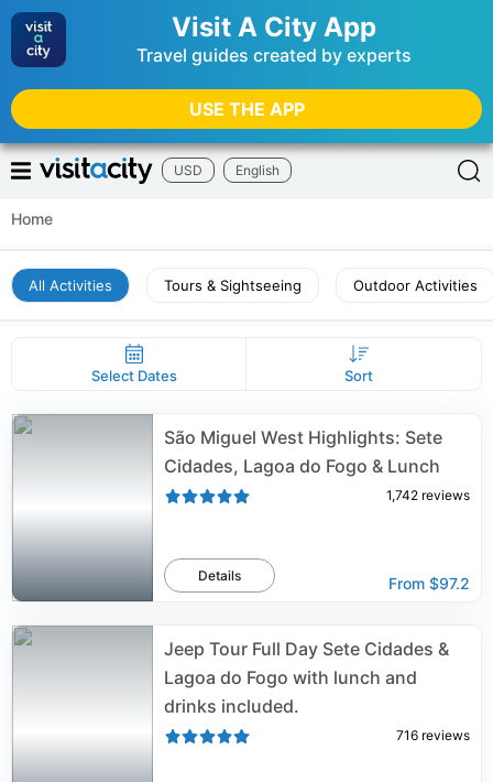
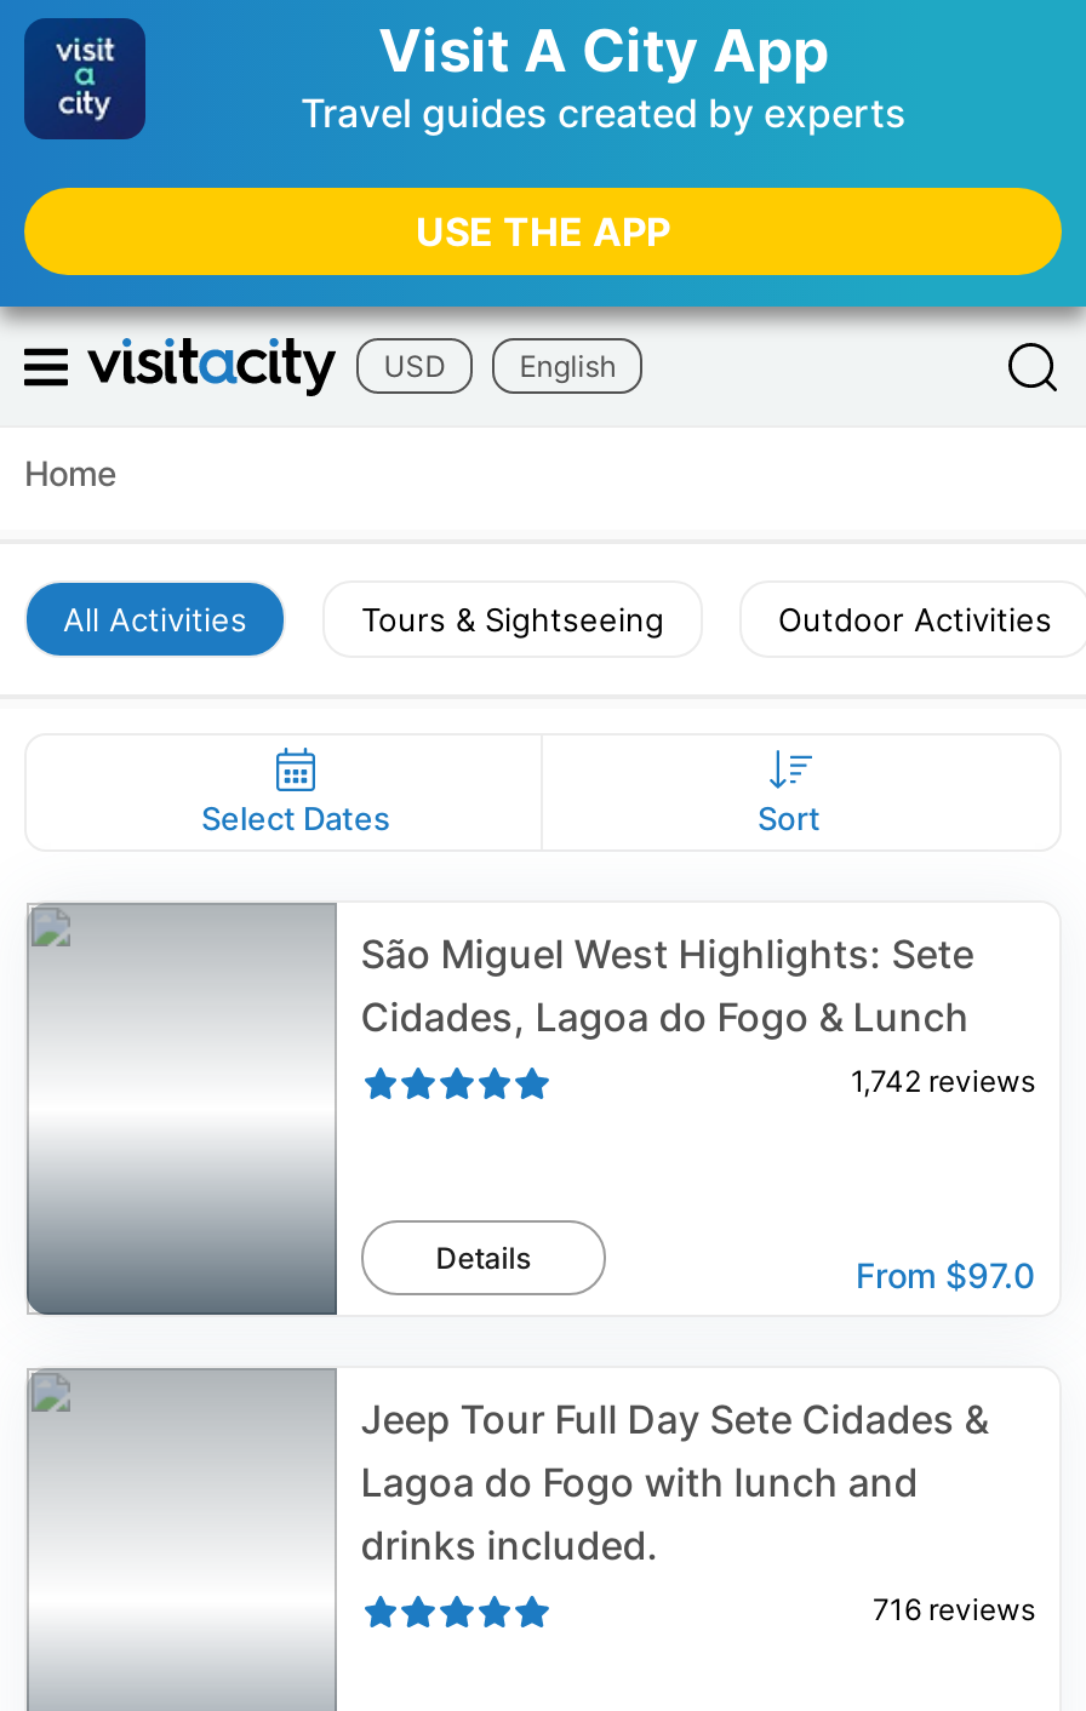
- From $97.2
+ From $97.0
